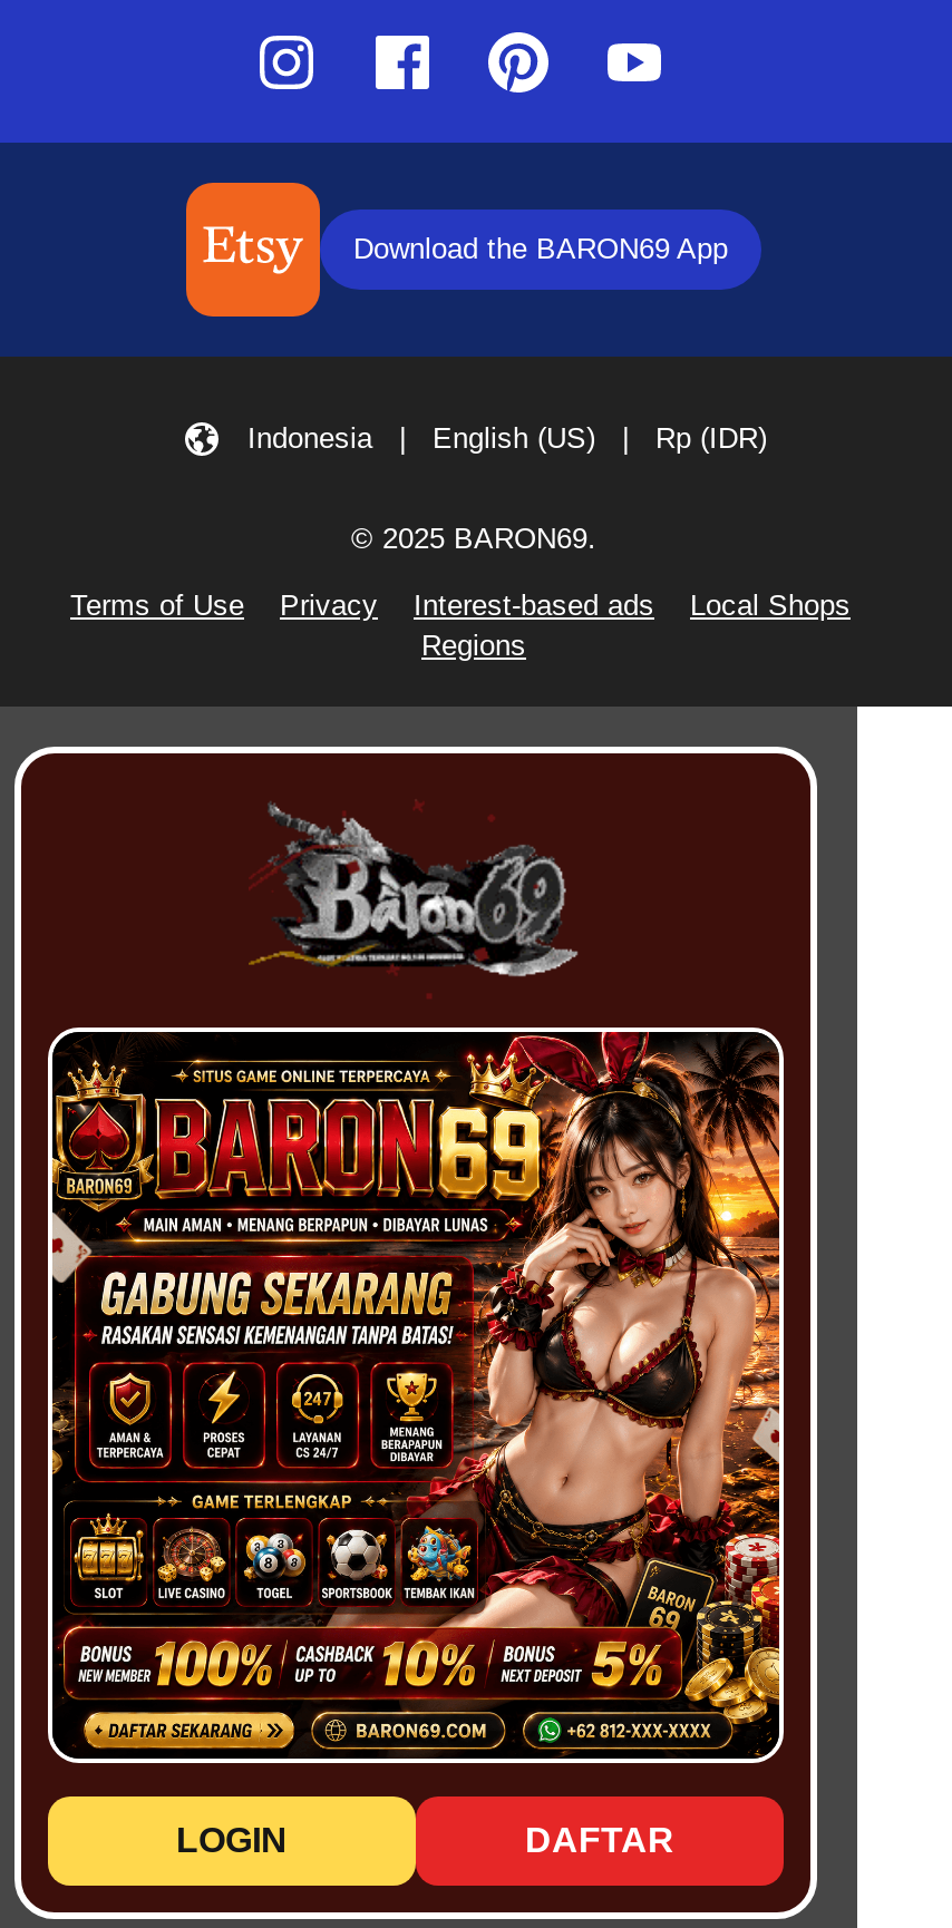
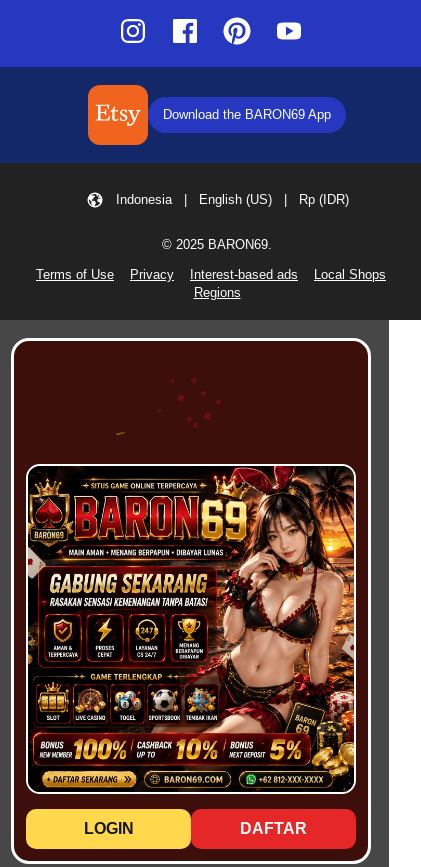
- [image]
